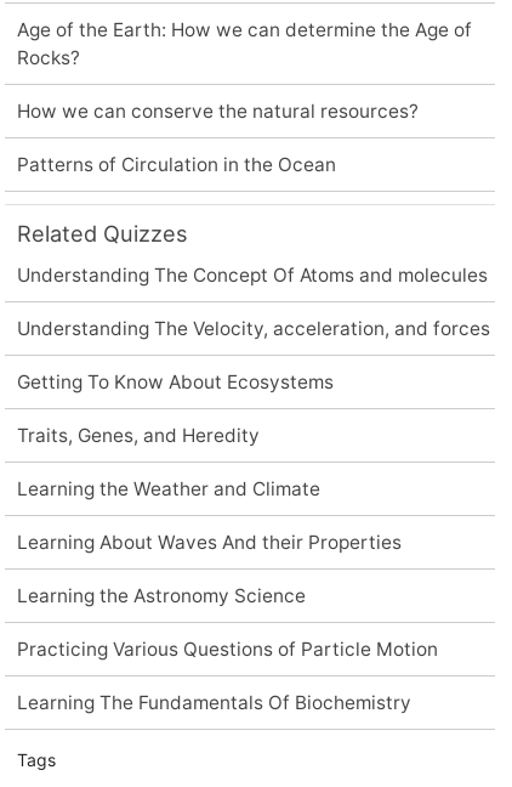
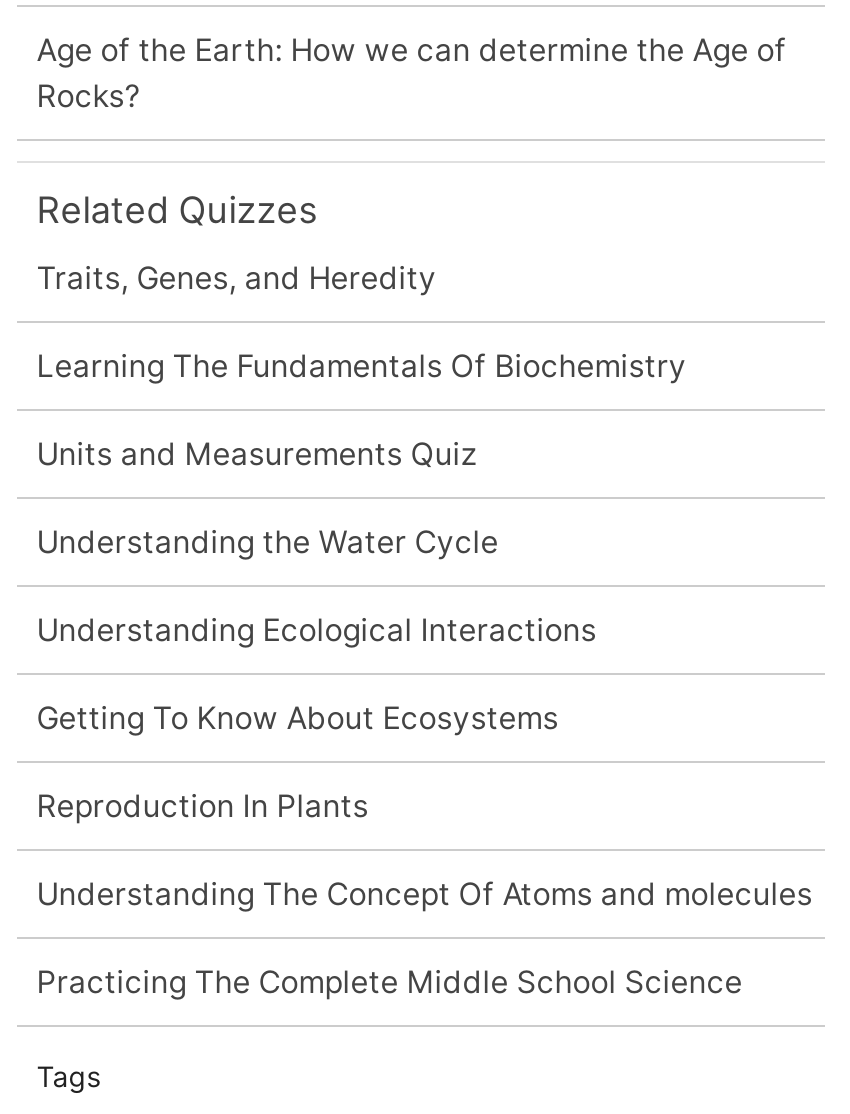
- How we can conserve the natural resources?
- Patterns of Circulation in the Ocean

+ Units and Measurements Quiz
+ Understanding the Water Cycle
+ Understanding Ecological Interactions
+ Reproduction In Plants

moved down: Understanding The Concept Of Atoms and molecules

- Understanding The Velocity, acceleration, and forces
- Learning the Weather and Climate
- Learning About Waves And their Properties
- Learning the Astronomy Science
- Practicing Various Questions of Particle Motion
+ Practicing The Complete Middle School Science

moved up: Getting To Know About Ecosystems | Traits, Genes, and Heredity

moved up: Learning The Fundamentals Of Biochemistry
